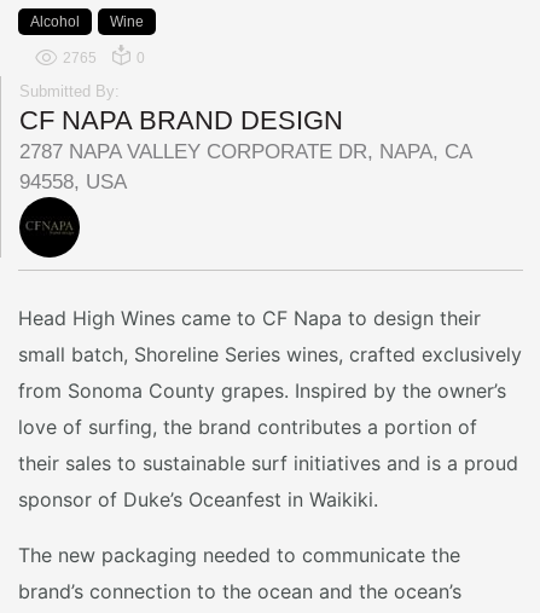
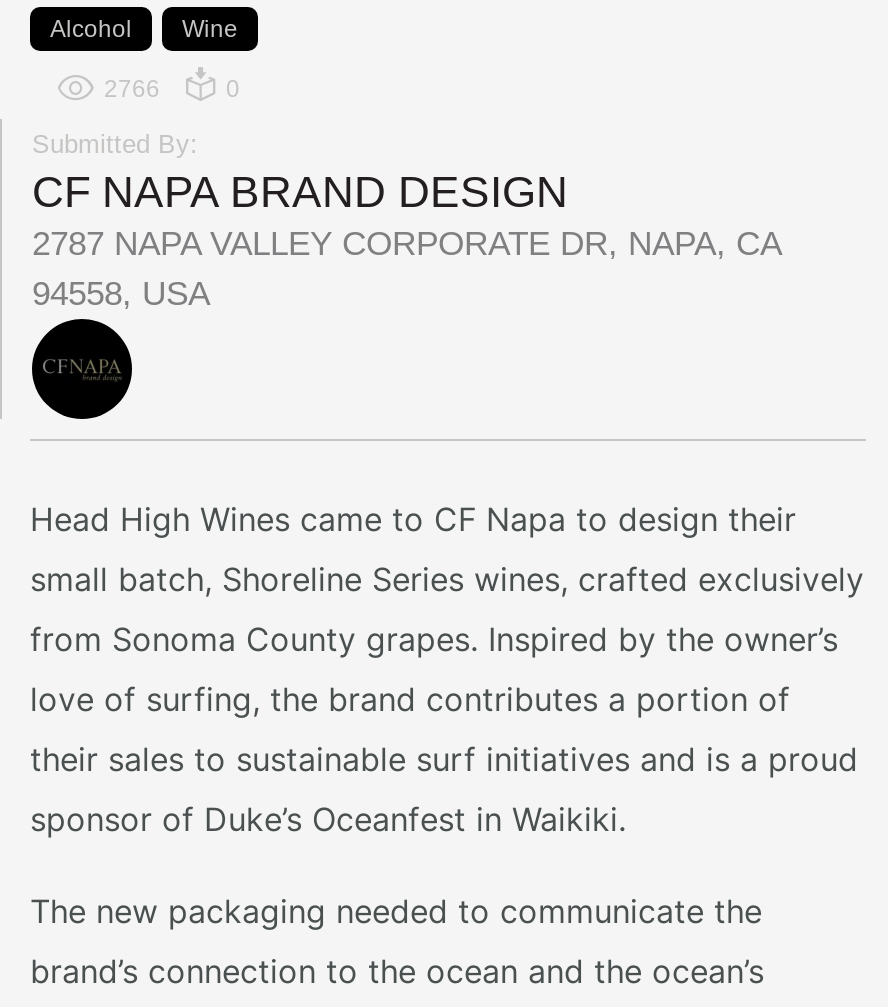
- 2765
+ 2766
